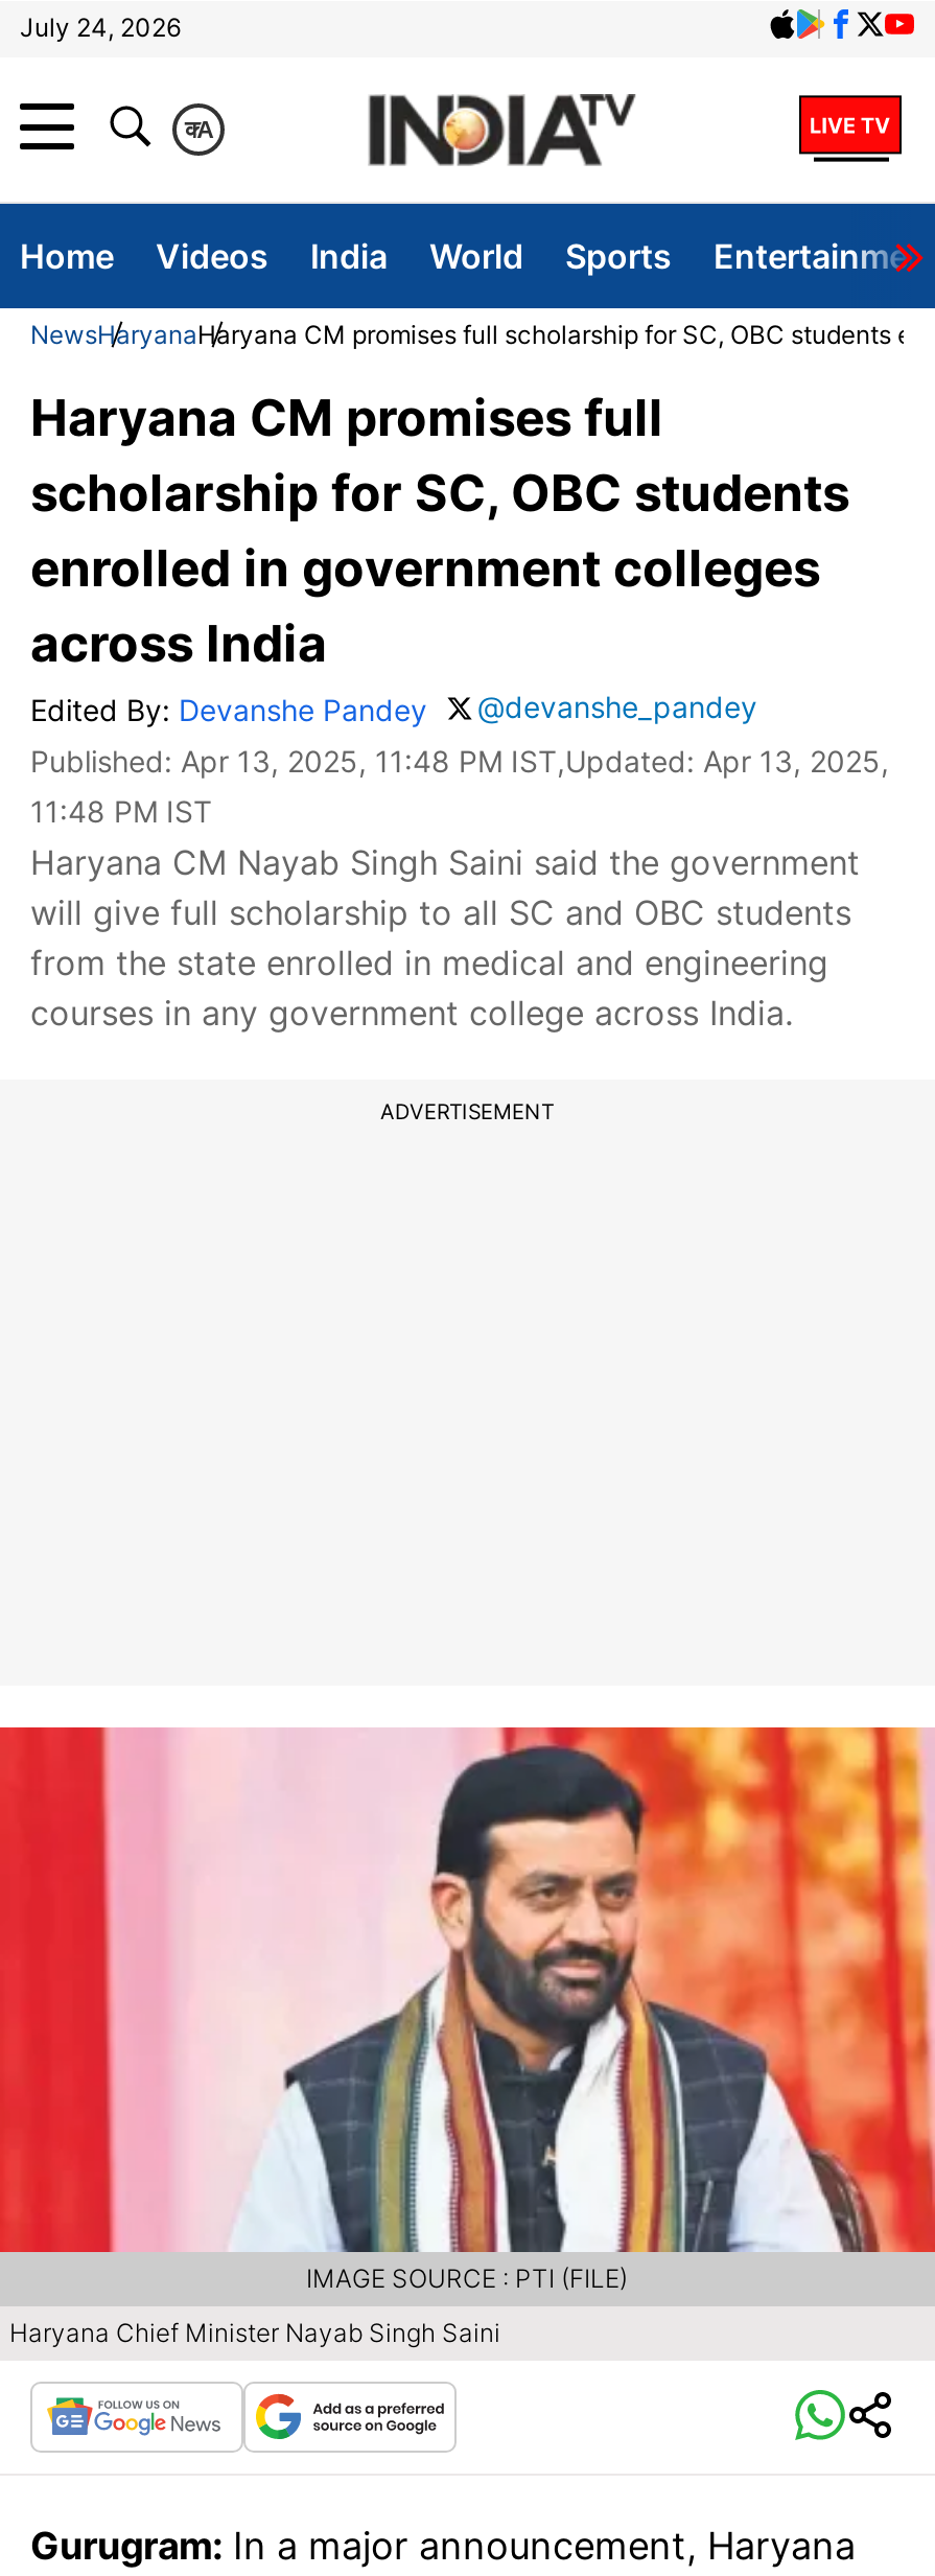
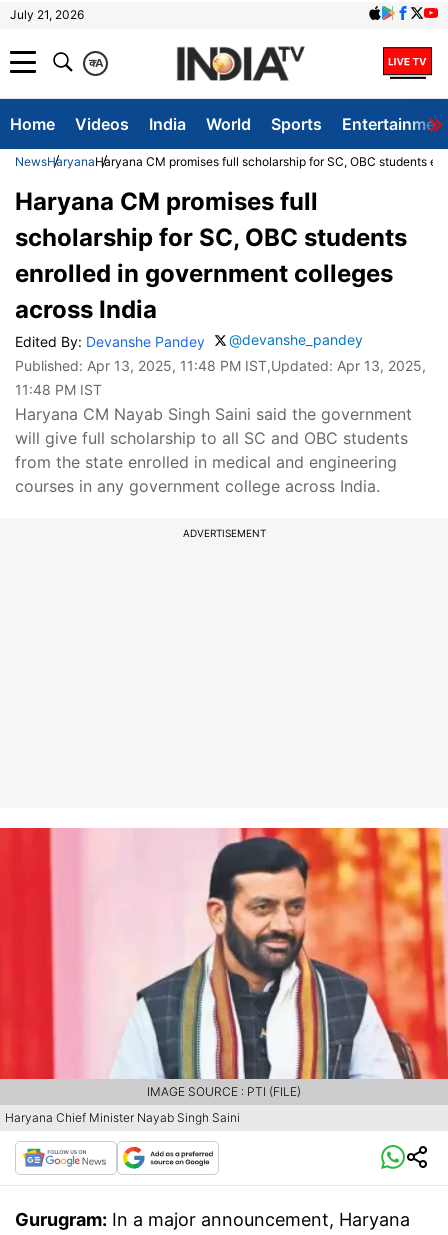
- July 24, 2026
+ July 21, 2026
